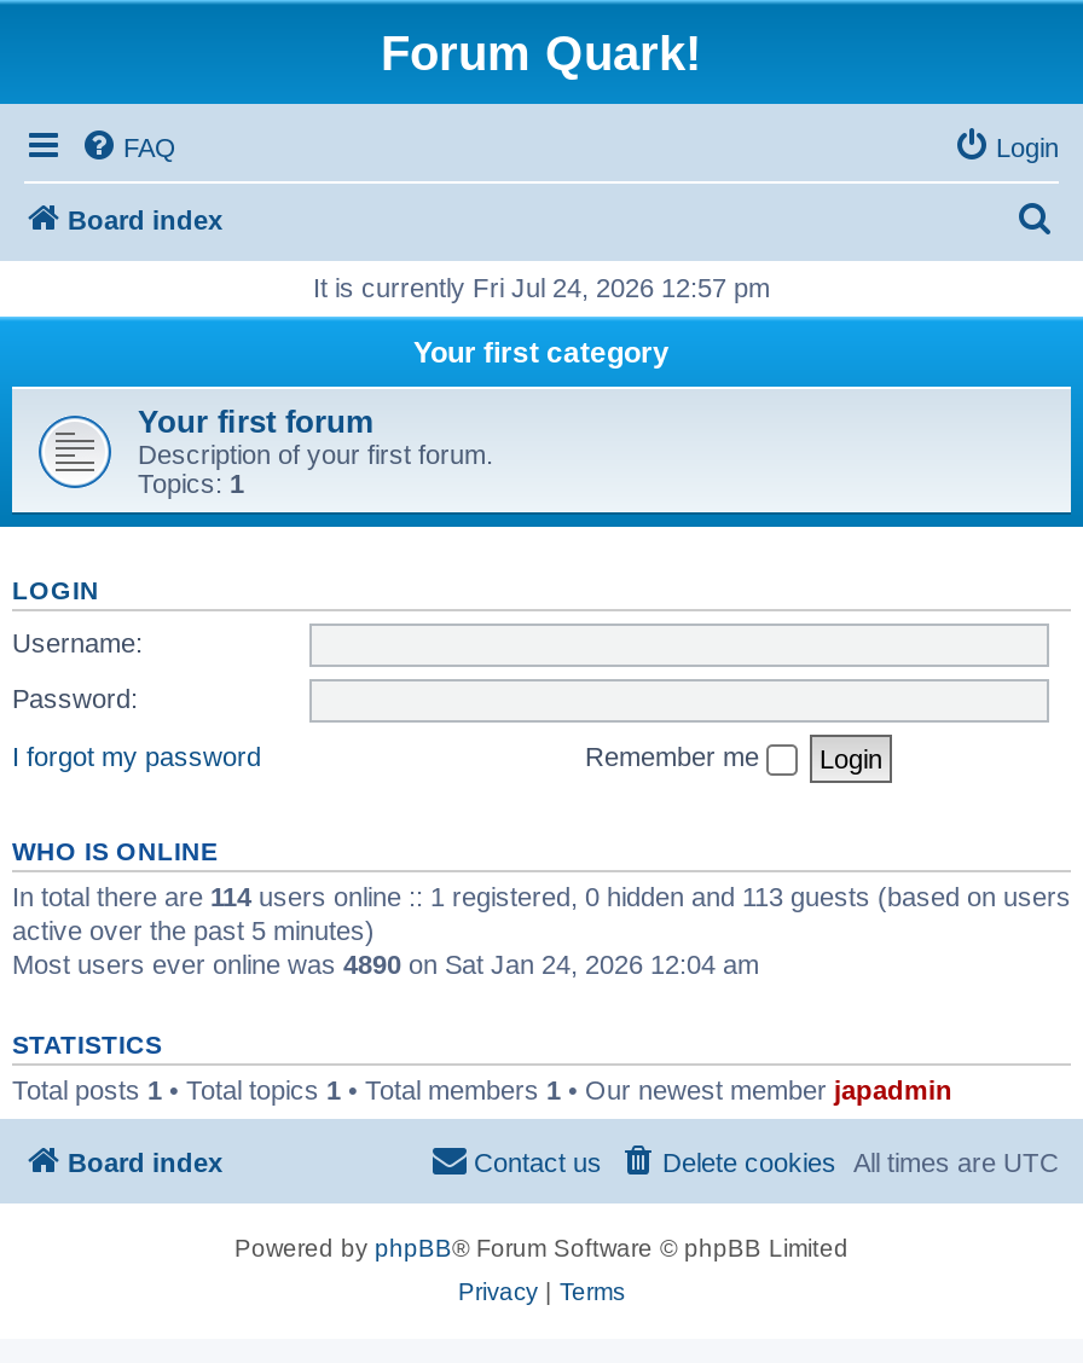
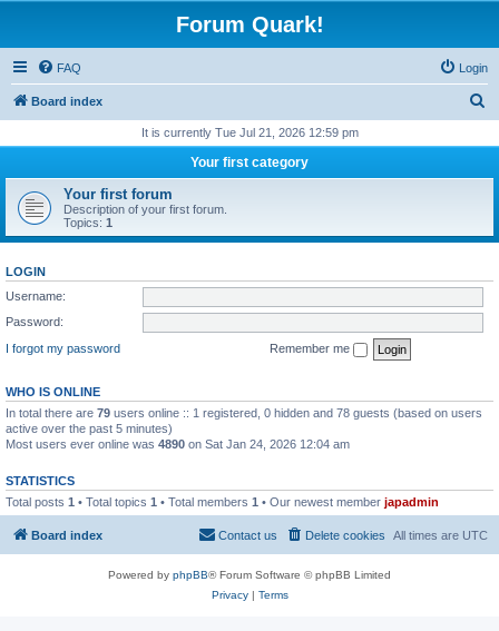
- It is currently Fri Jul 24, 2026 12:57 pm
+ It is currently Tue Jul 21, 2026 12:59 pm

- In total there are 114 users online :: 1 registered, 0 hidden and 113 guests (based on users
+ In total there are 79 users online :: 1 registered, 0 hidden and 78 guests (based on users
